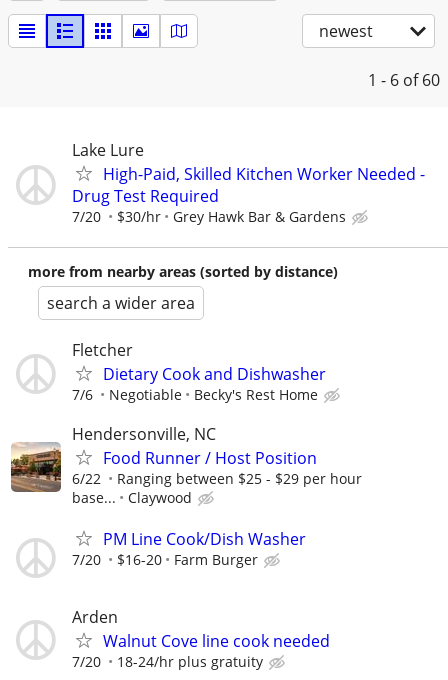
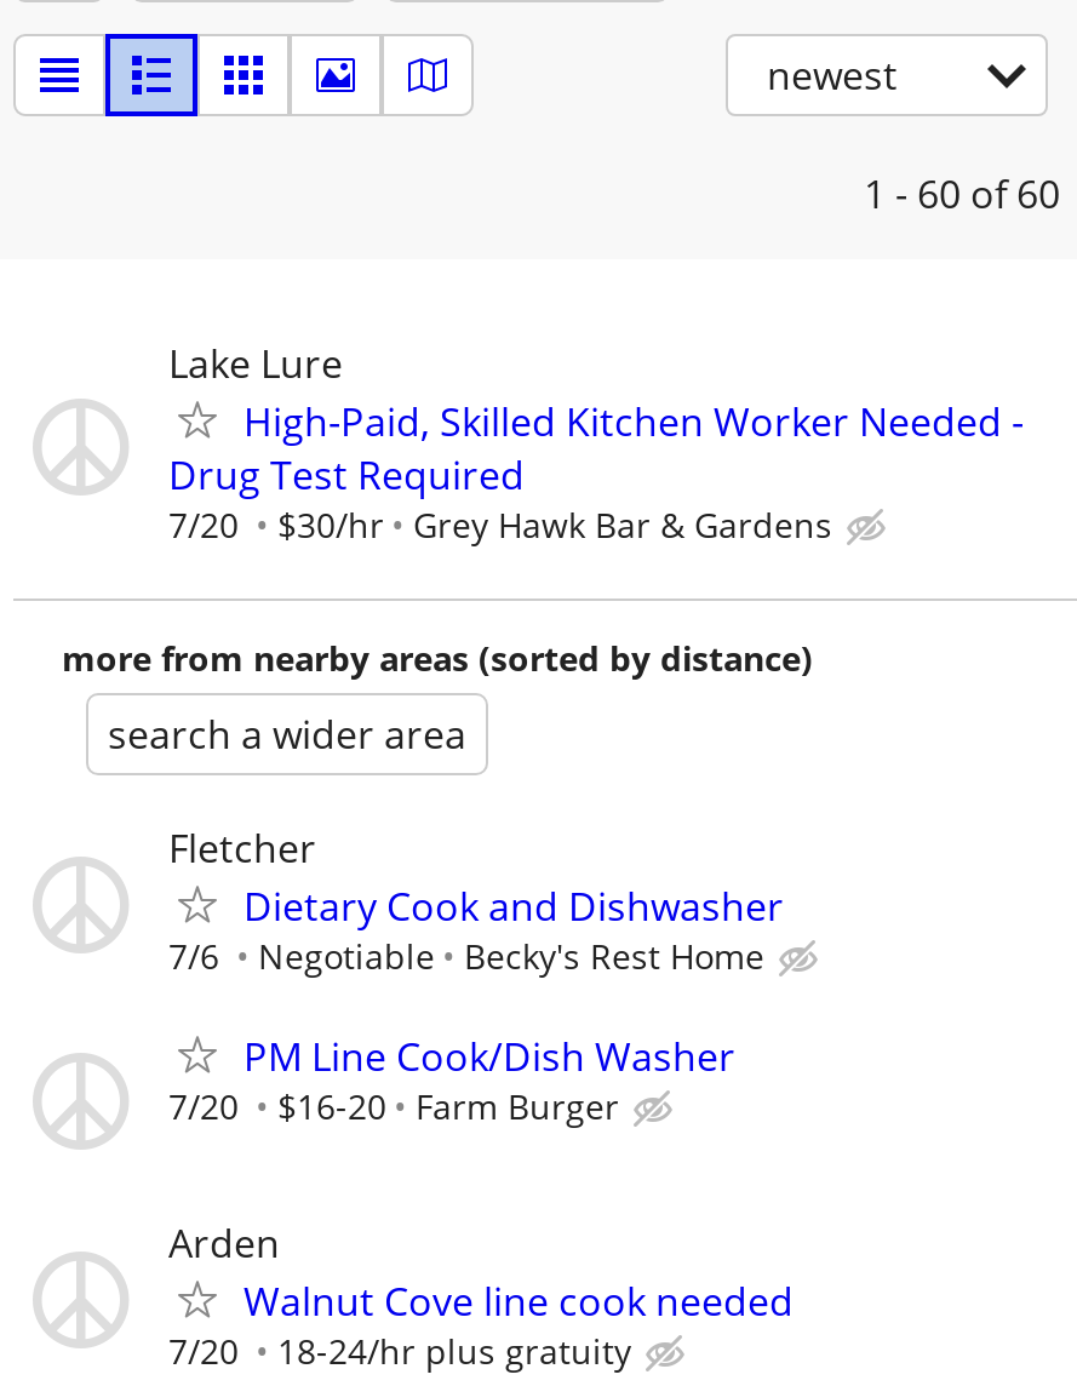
- 1 - 6 of 60
+ 1 - 60 of 60

- [image]
- Hendersonville, NC
- Food Runner / Host Position
- 6/22
- Ranging between $25 - $29 per hour
- base...
- Claywood
